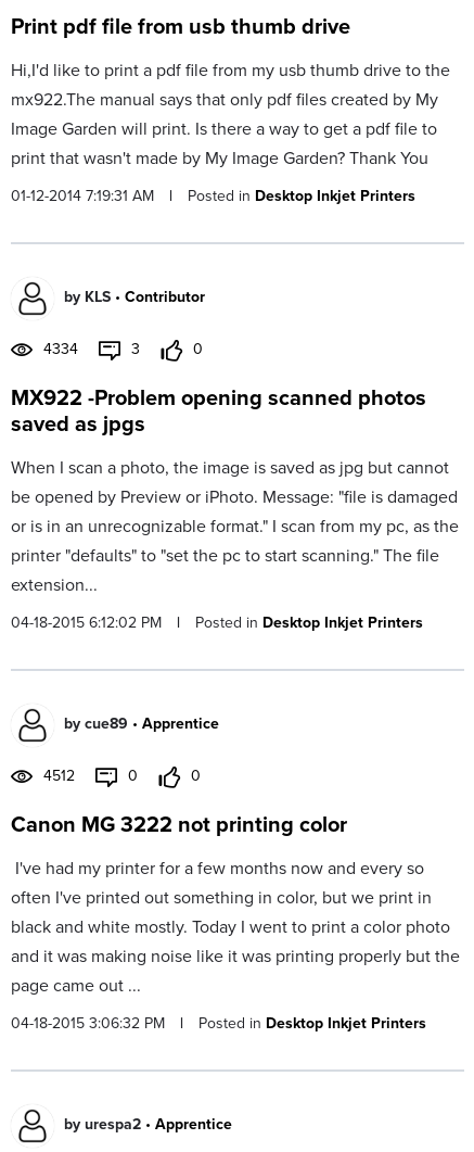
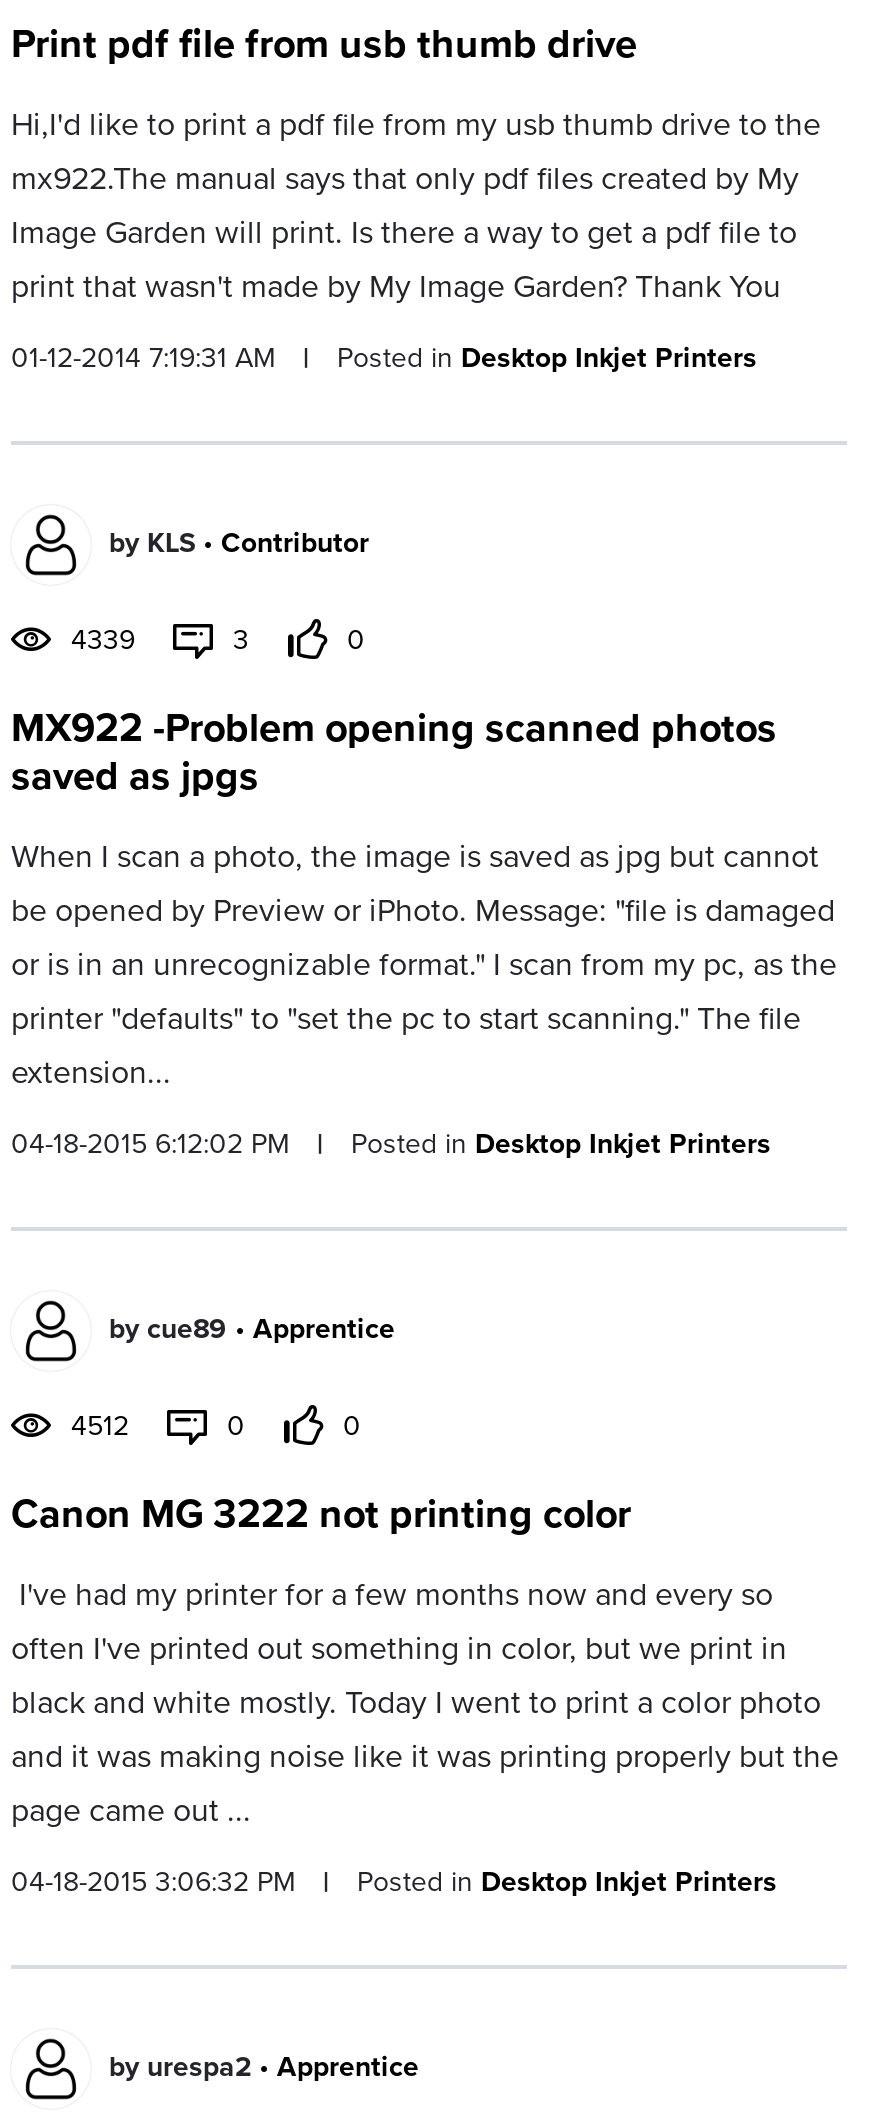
- 4334
+ 4339
